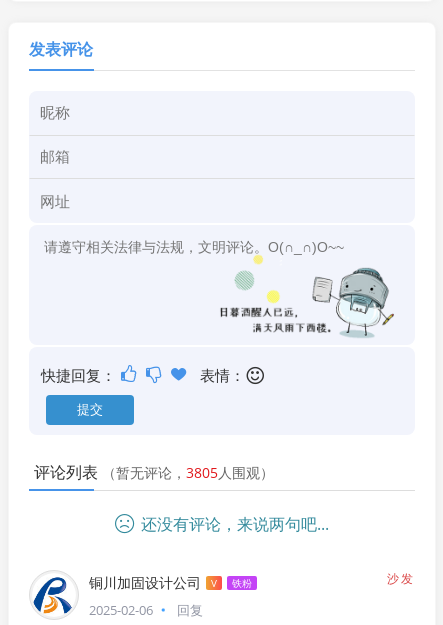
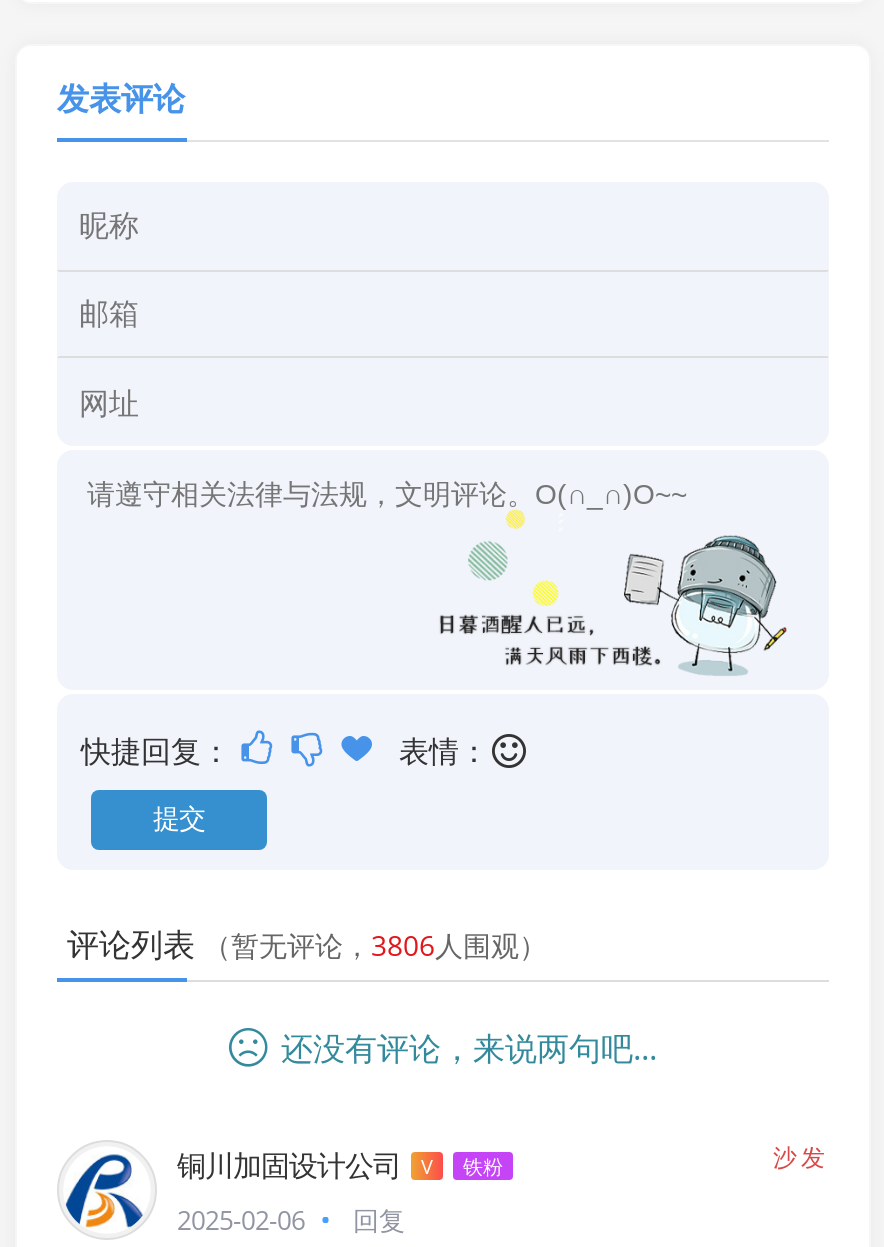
- 评论列表（暂无评论，3805人围观）
+ 评论列表（暂无评论，3806人围观）
